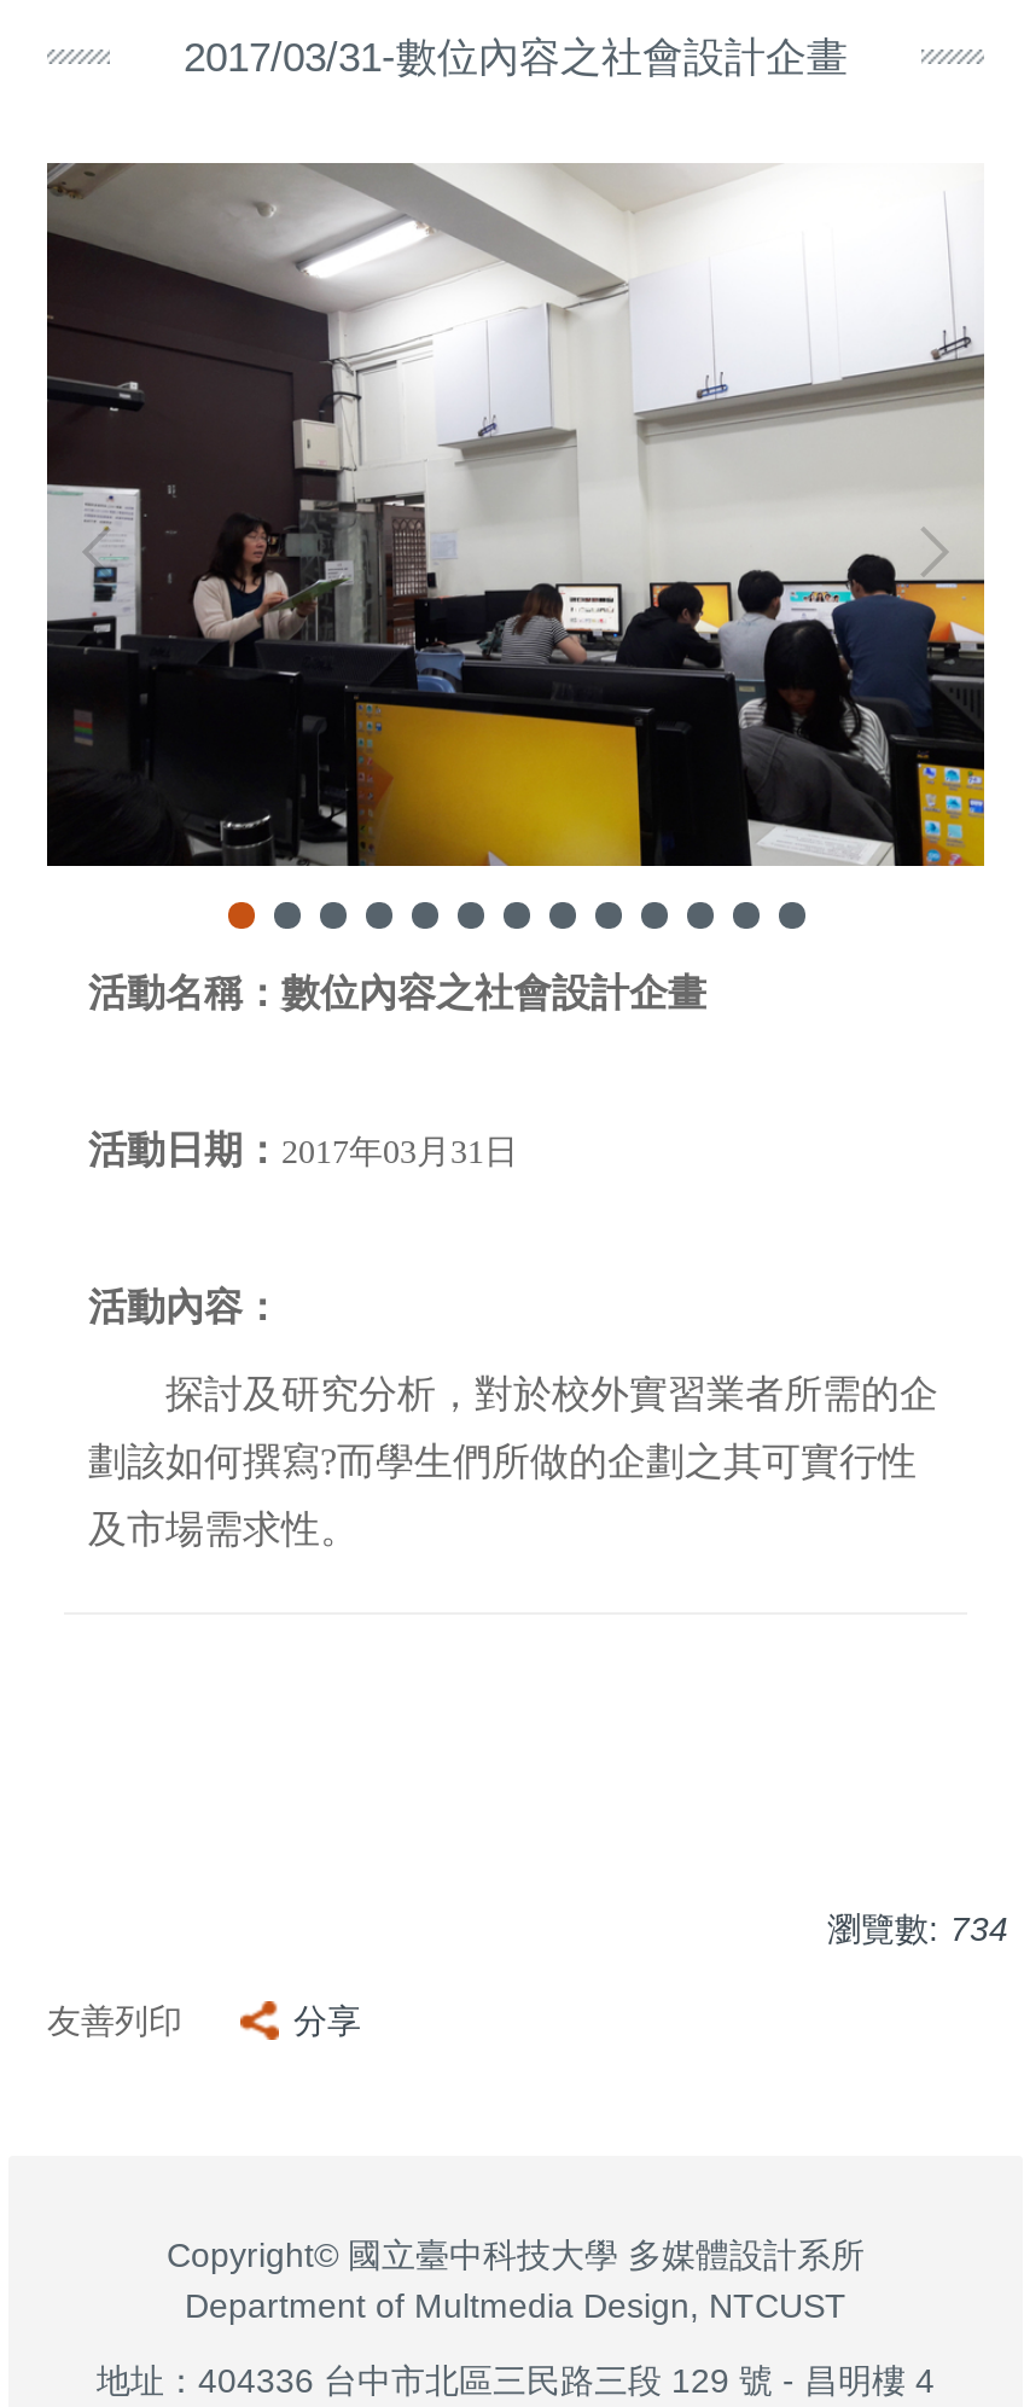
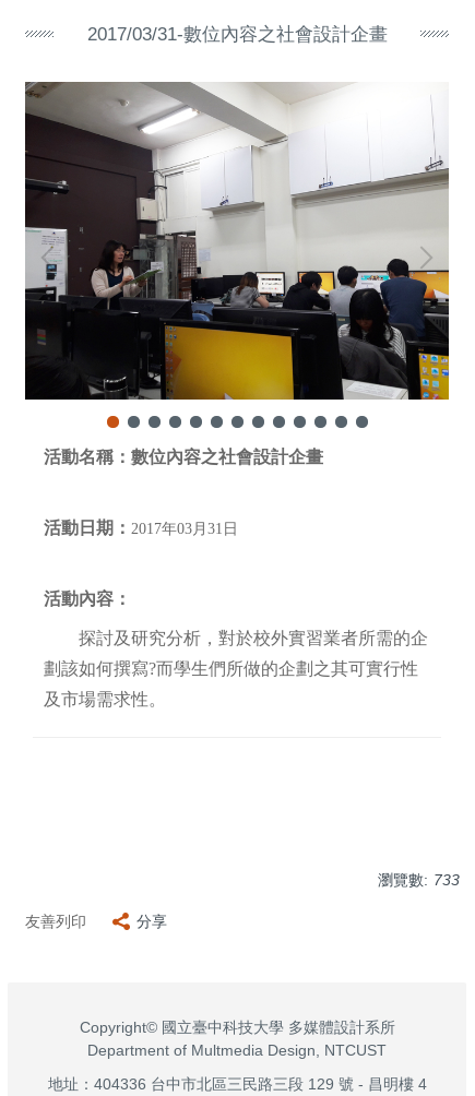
- 瀏覽數: 734
+ 瀏覽數: 733
